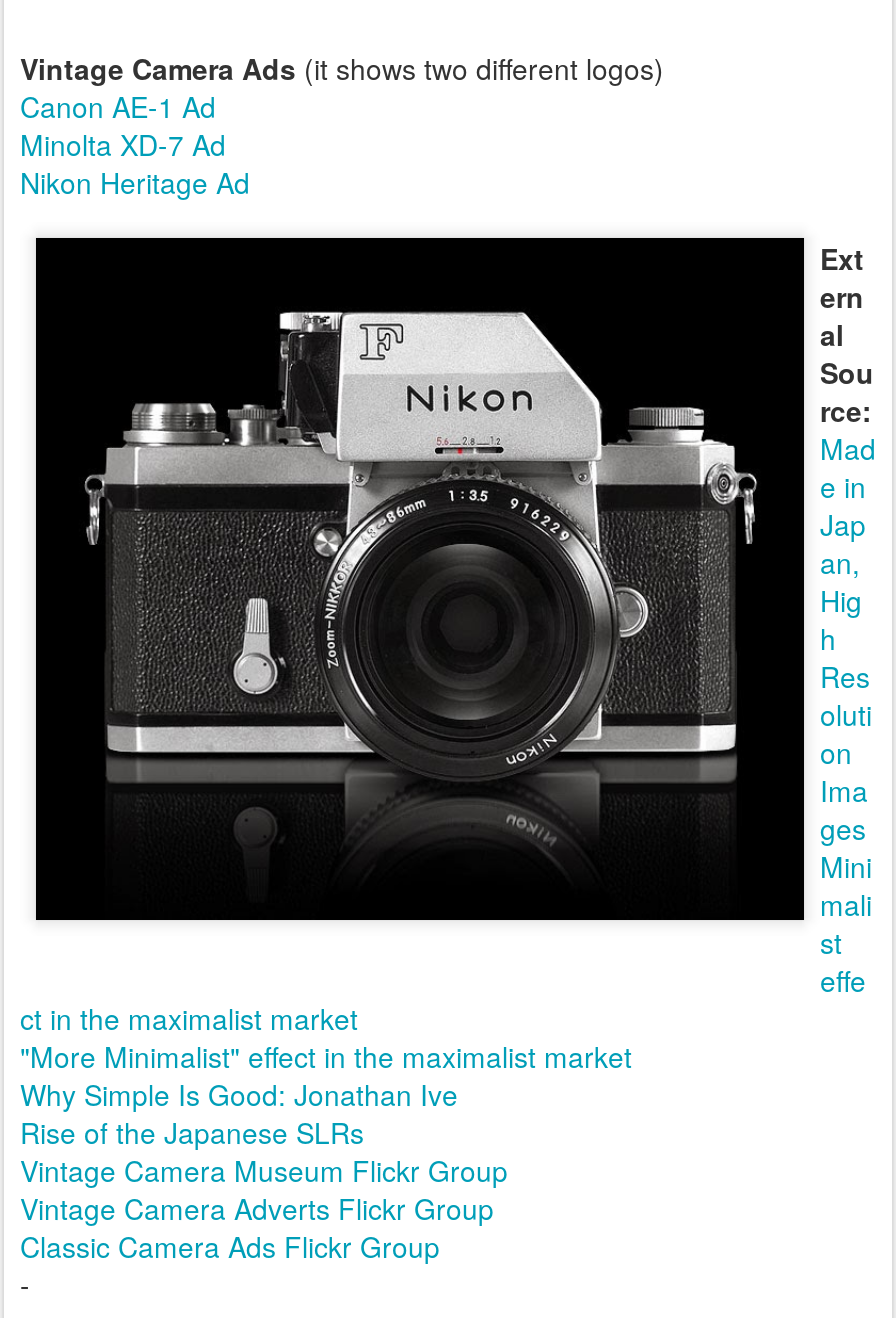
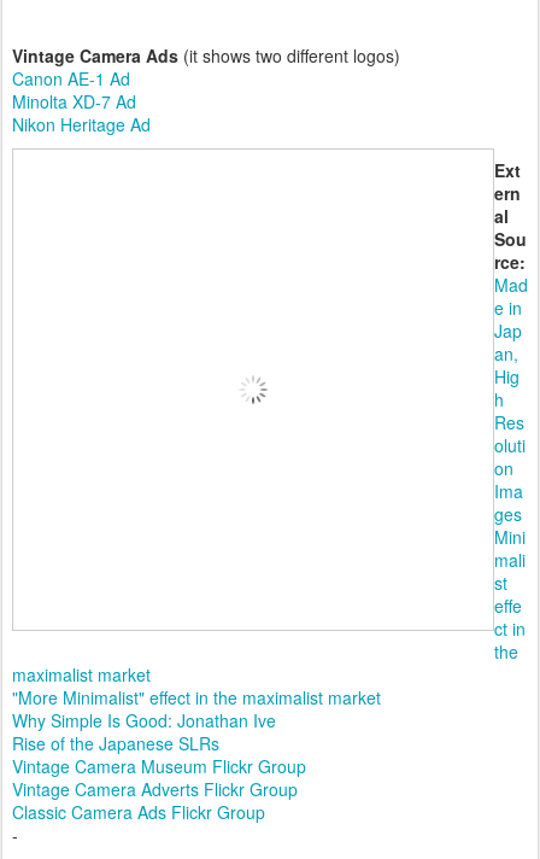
- [image]
